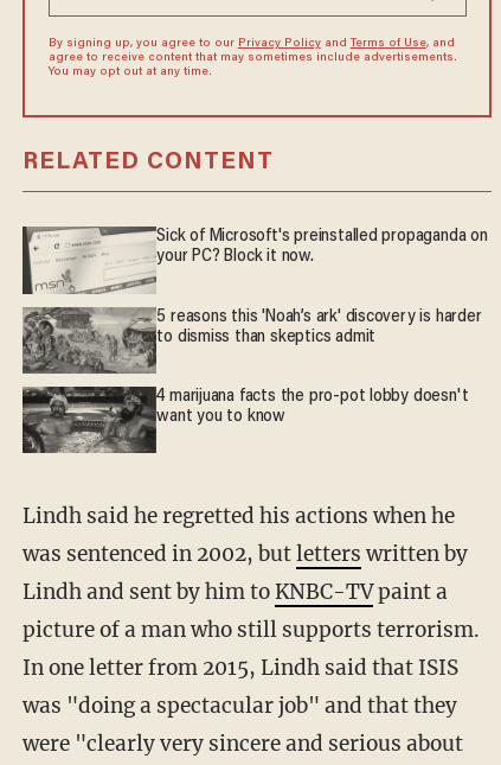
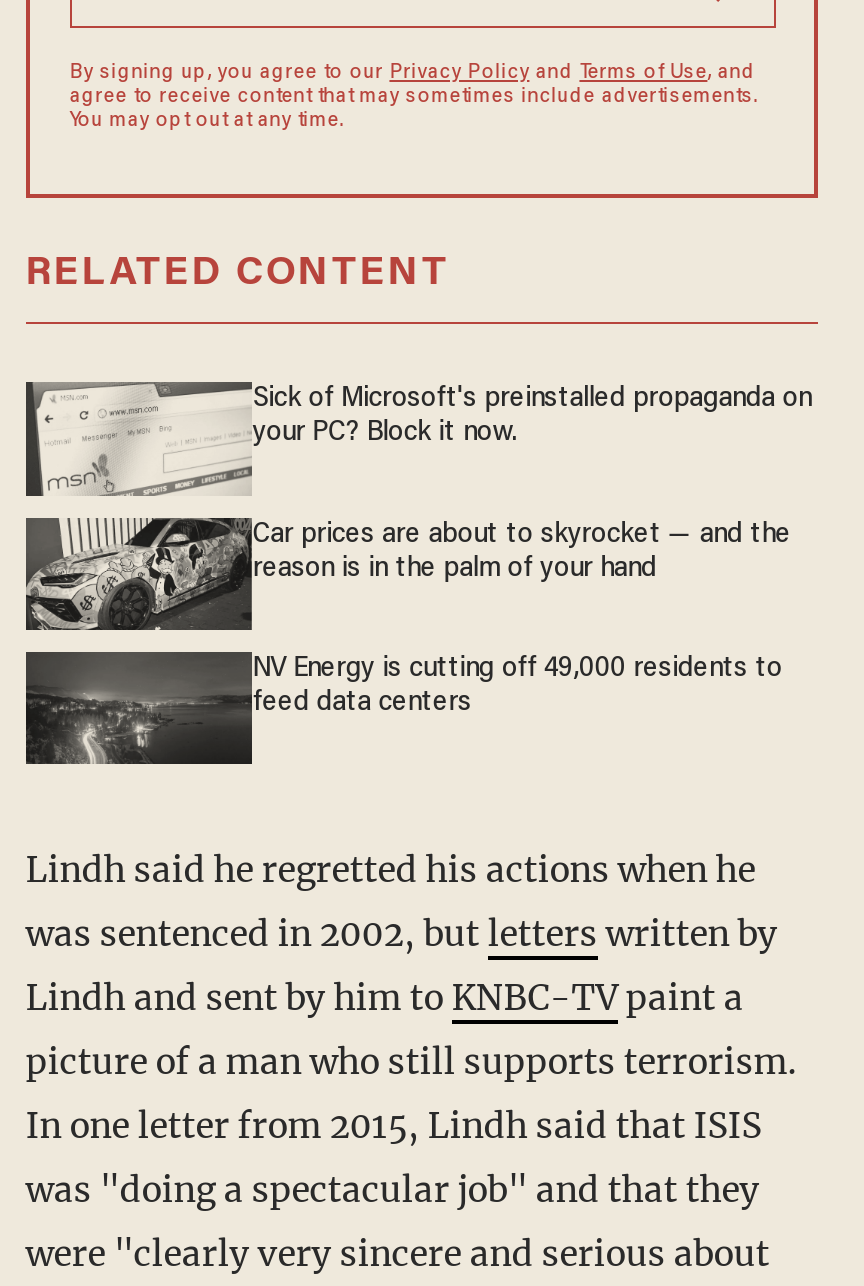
- [image]
- 5 reasons this 'Noah’s ark' discovery is harder
- to dismiss than skeptics admit
+ [image]
+ Car prices are about to skyrocket — and the
+ reason is in the palm of your hand

- [image]
- 4 marijuana facts the pro-pot lobby doesn't
- want you to know
+ [image]
+ NV Energy is cutting off 49,000 residents to
+ feed data centers
